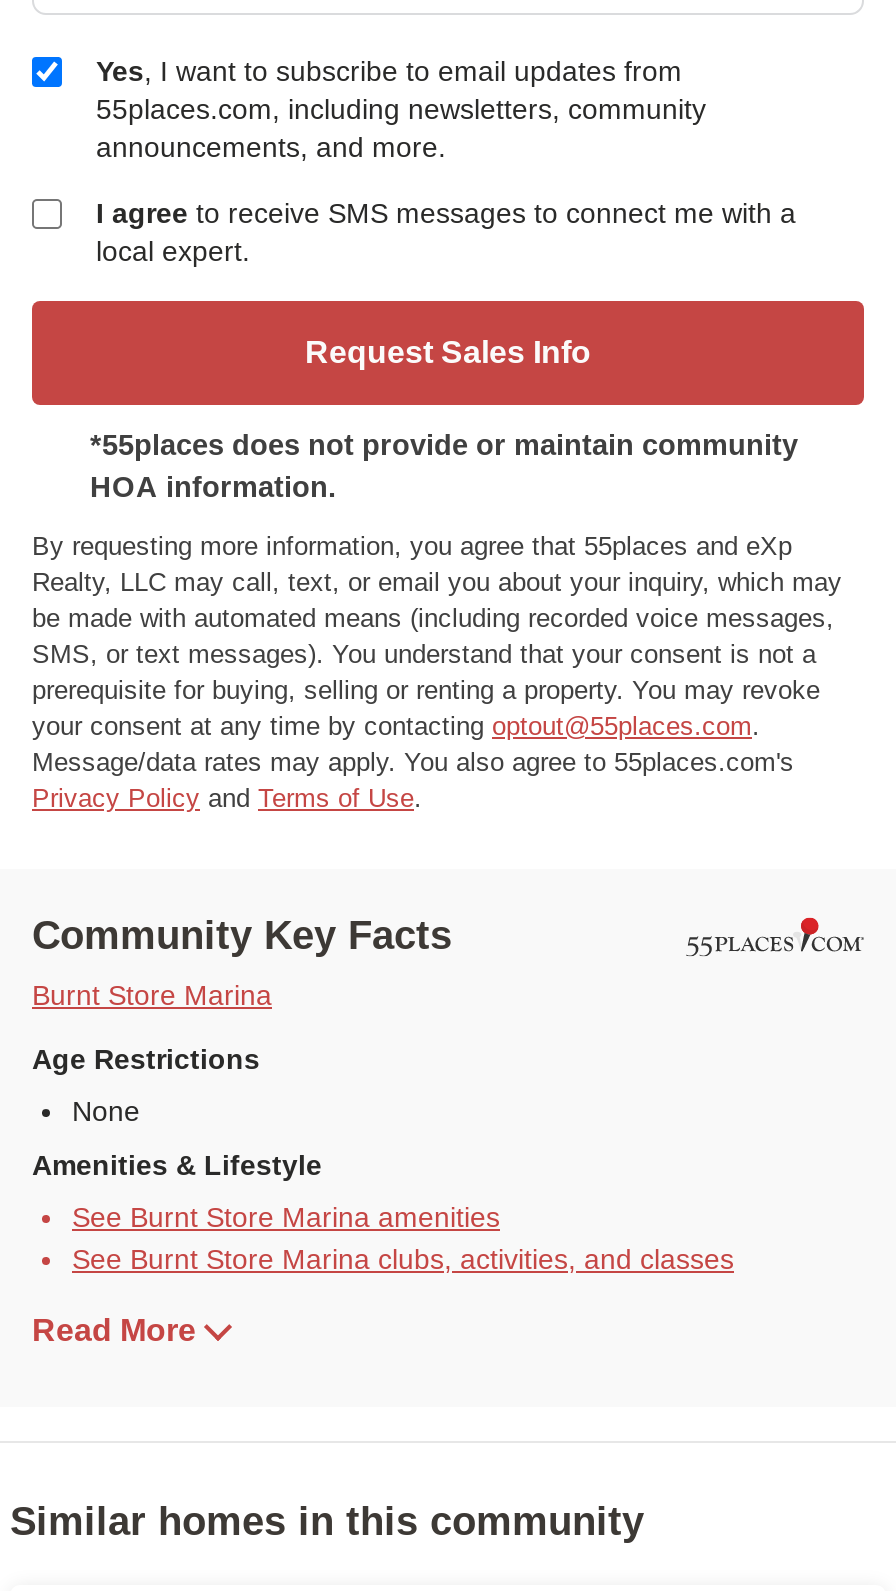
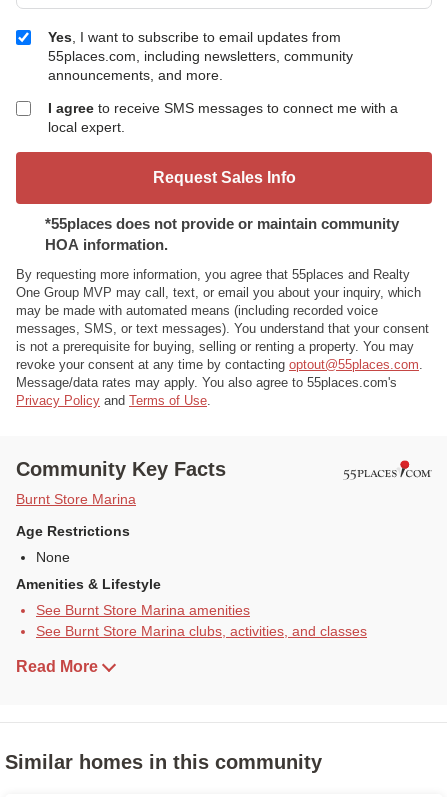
- By requesting more information, you agree that 55places and eXp
- Realty, LLC may call, text, or email you about your inquiry, which may
- be made with automated means (including recorded voice messages,
- SMS, or text messages). You understand that your consent is not a
- prerequisite for buying, selling or renting a property. You may revoke
- your consent at any time by contacting optout@55places.com.
+ By requesting more information, you agree that 55places and Realty
+ One Group MVP may call, text, or email you about your inquiry, which
+ may be made with automated means (including recorded voice
+ messages, SMS, or text messages). You understand that your consent
+ is not a prerequisite for buying, selling or renting a property. You may
+ revoke your consent at any time by contacting optout@55places.com.
